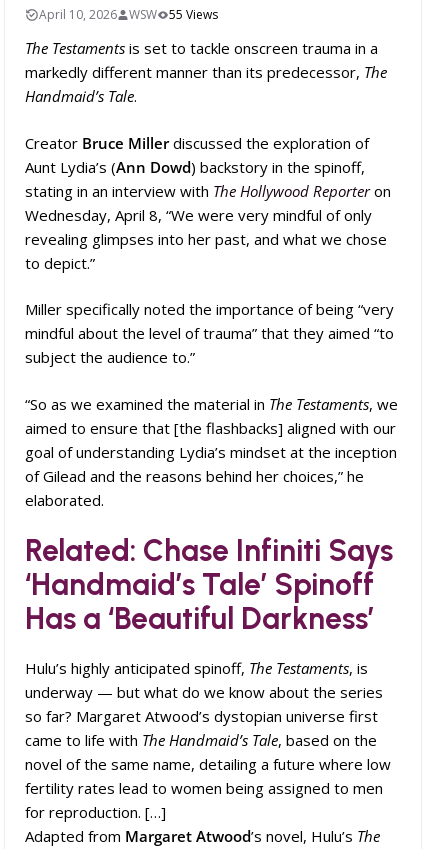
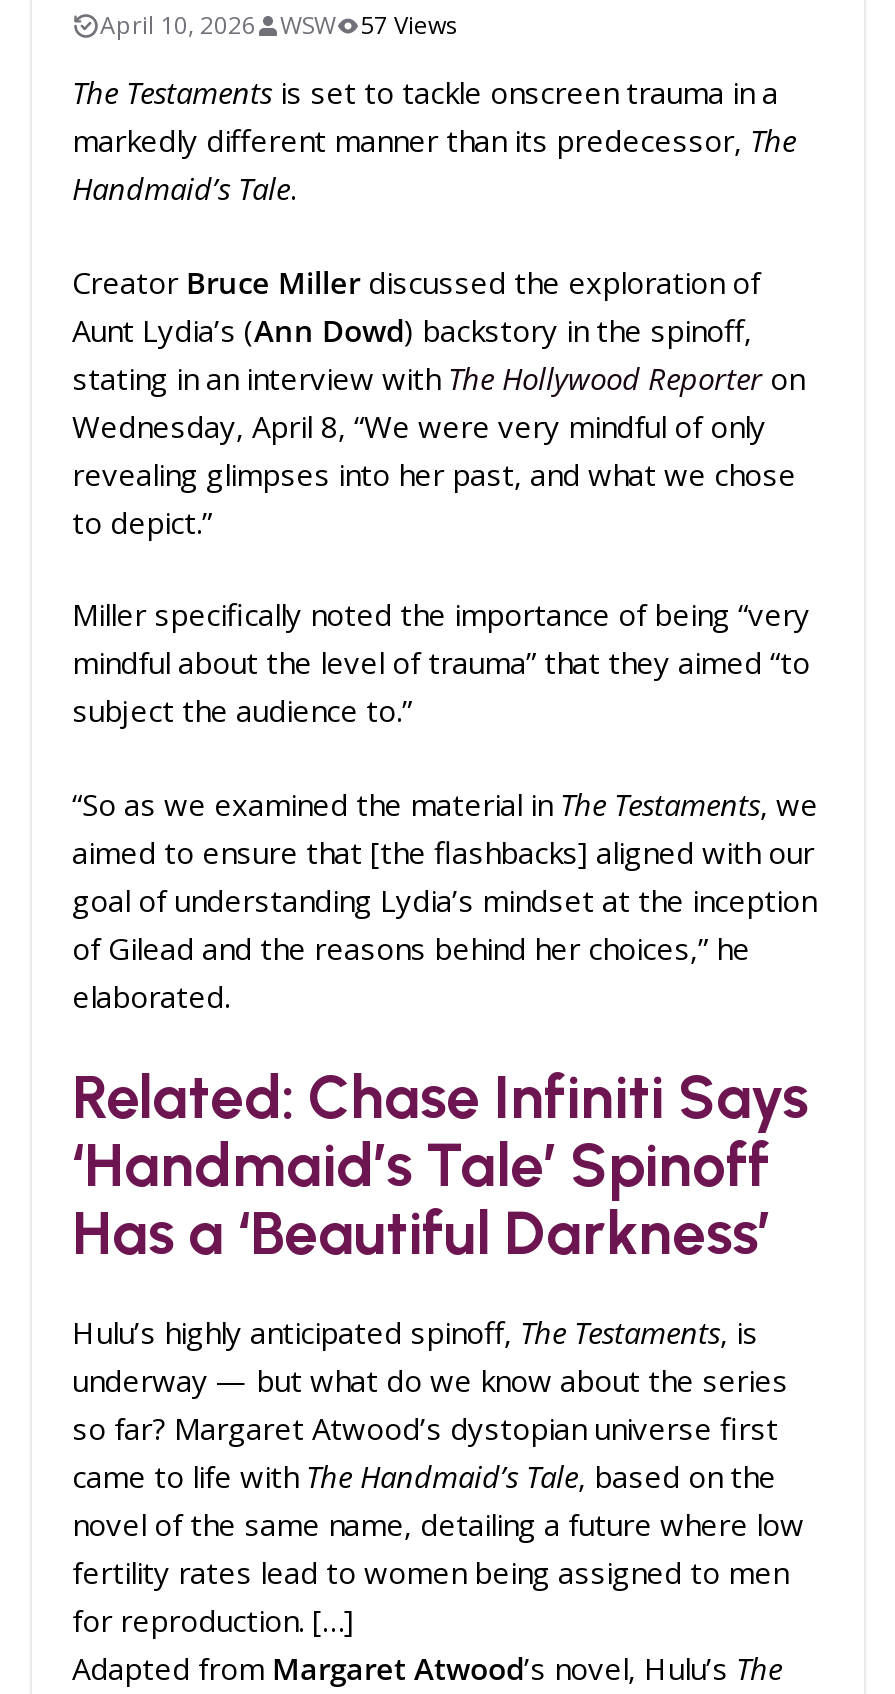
- April 10, 2026 WSW 55 Views
+ April 10, 2026 WSW 57 Views
